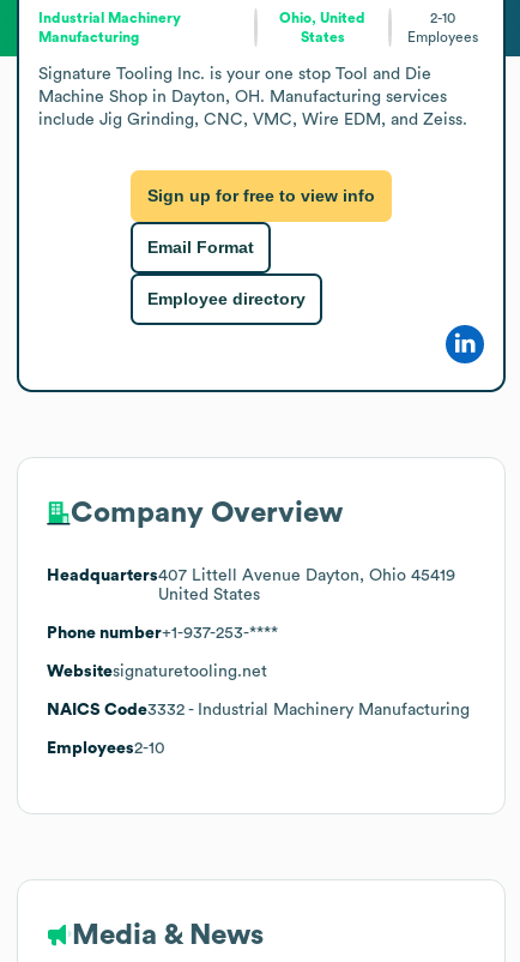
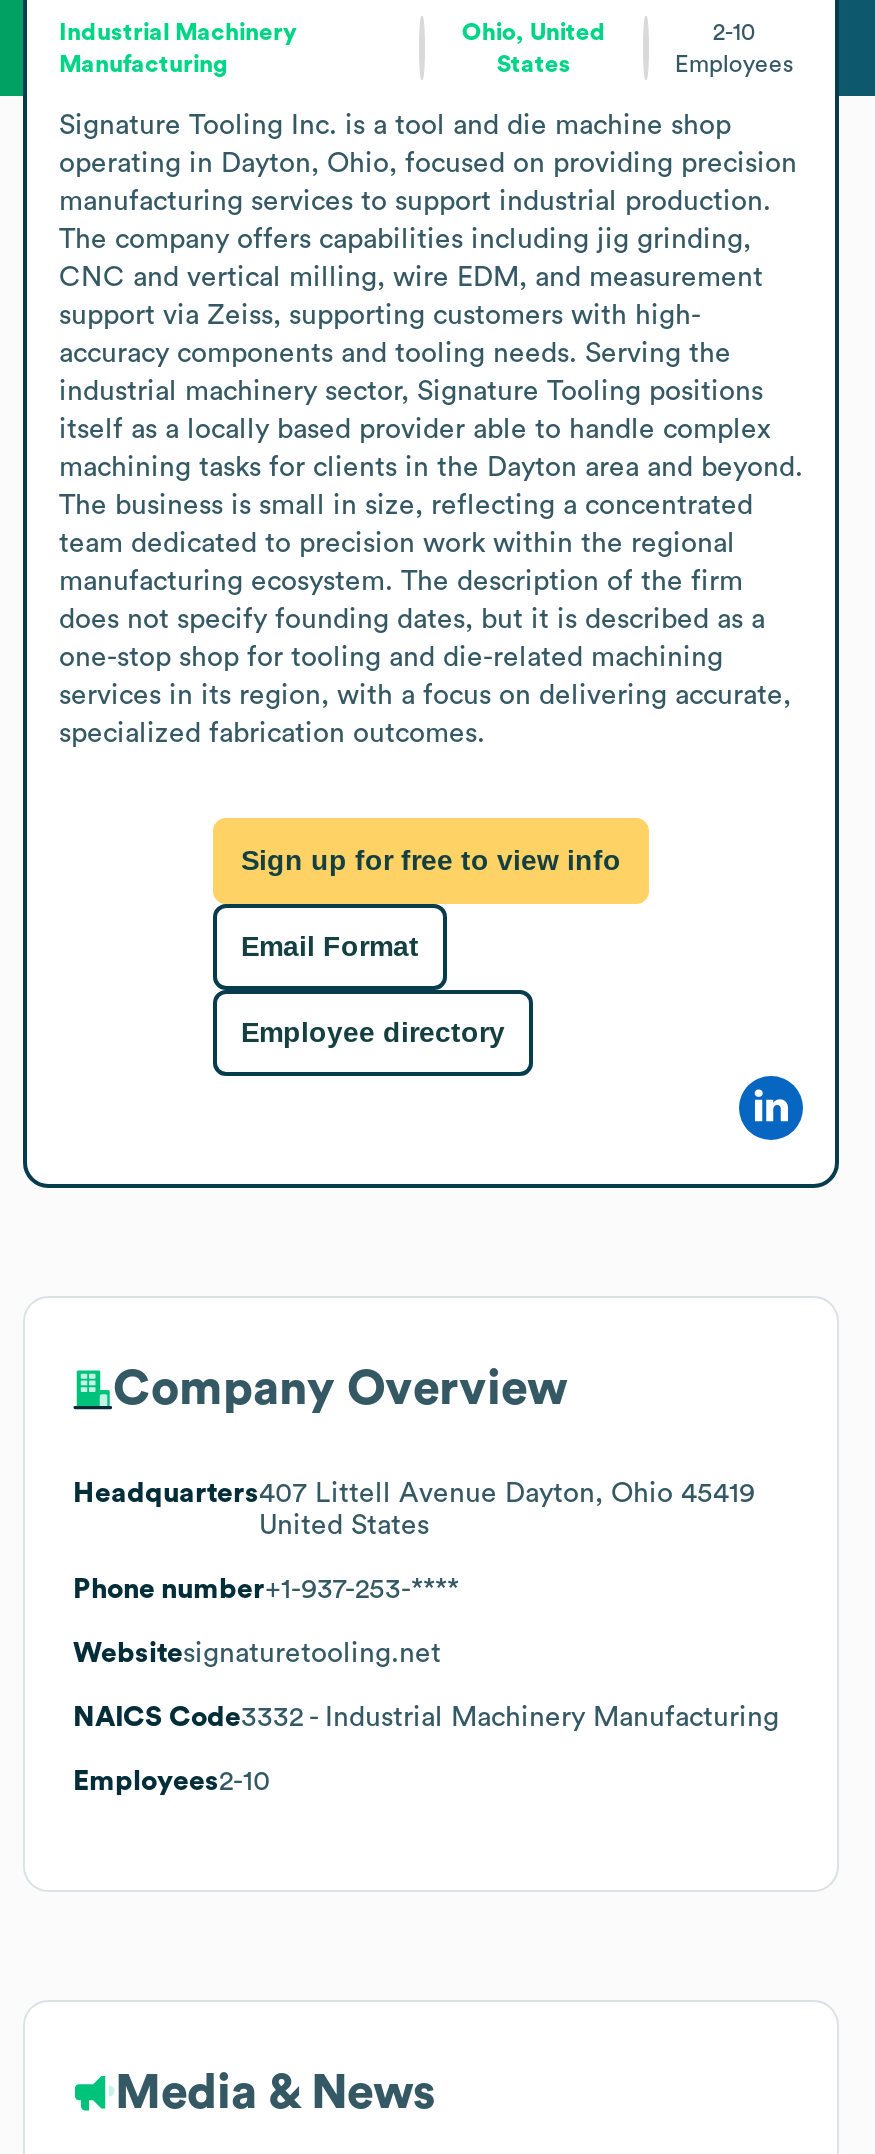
- Signature Tooling Inc. is your one stop Tool and Die
- Machine Shop in Dayton, OH. Manufacturing services
- include Jig Grinding, CNC, VMC, Wire EDM, and Zeiss.
+ Signature Tooling Inc. is a tool and die machine shop
+ operating in Dayton, Ohio, focused on providing precision
+ manufacturing services to support industrial production.
+ The company offers capabilities including jig grinding,
+ CNC and vertical milling, wire EDM, and measurement
+ support via Zeiss, supporting customers with high-
+ accuracy components and tooling needs. Serving the
+ industrial machinery sector, Signature Tooling positions
+ itself as a locally based provider able to handle complex
+ machining tasks for clients in the Dayton area and beyond.
+ The business is small in size, reflecting a concentrated
+ team dedicated to precision work within the regional
+ manufacturing ecosystem. The description of the firm
+ does not specify founding dates, but it is described as a
+ one-stop shop for tooling and die-related machining
+ services in its region, with a focus on delivering accurate,
+ specialized fabrication outcomes.
